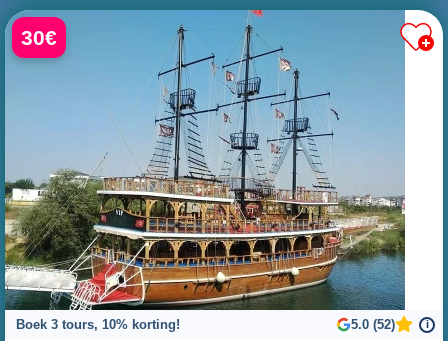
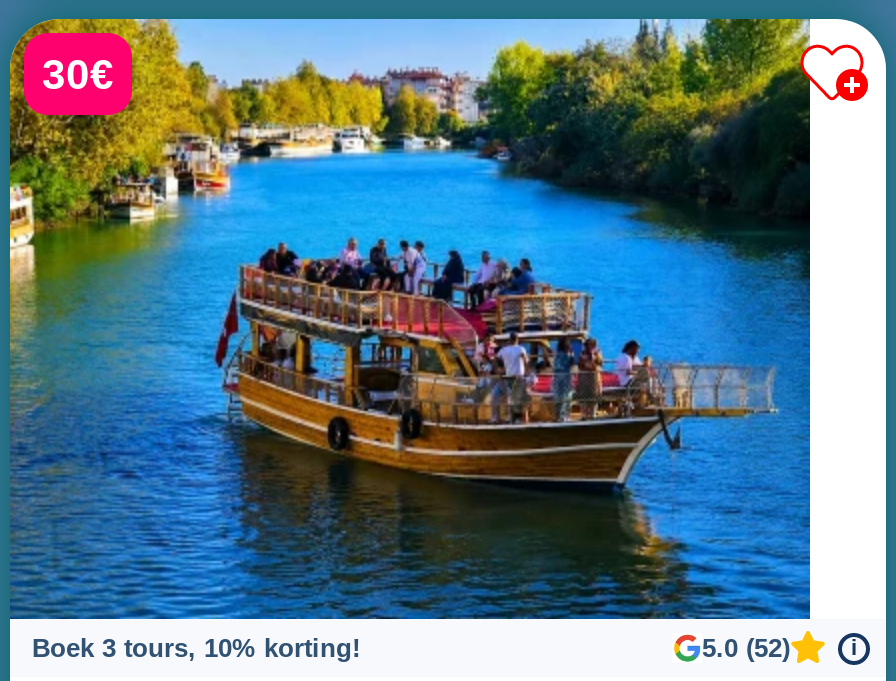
- [image]
+ [image]
